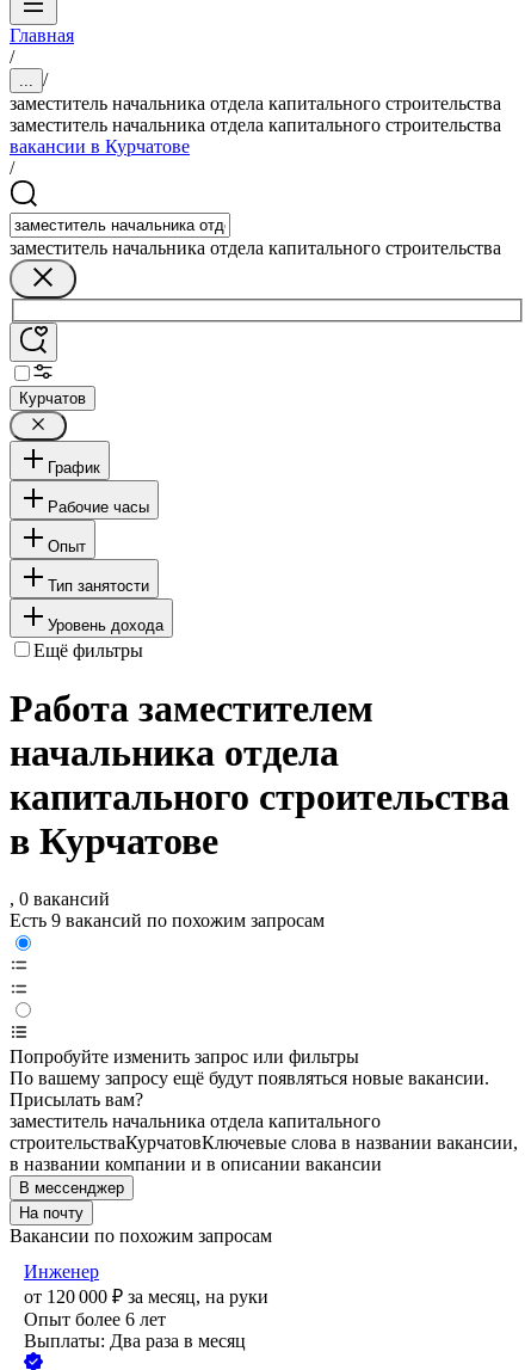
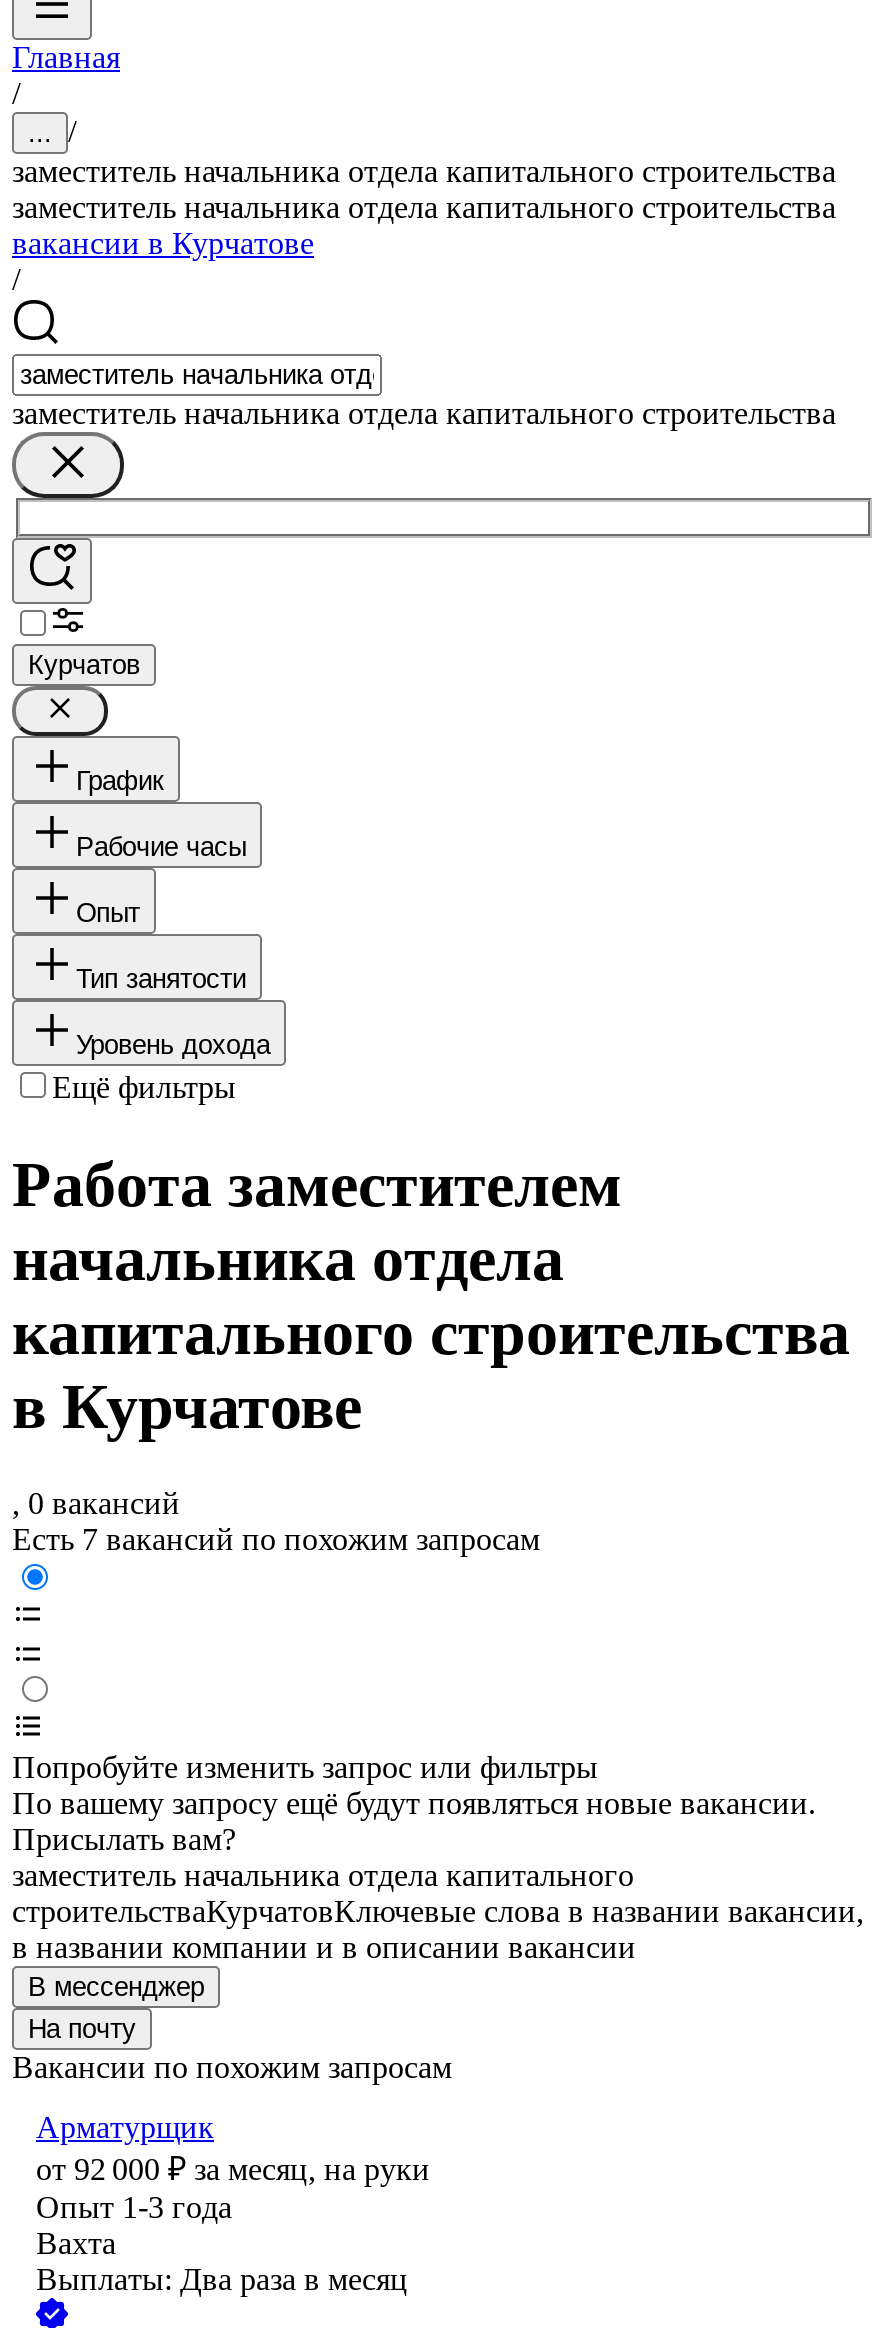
- Есть 9 вакансий по похожим запросам
+ Есть 7 вакансий по похожим запросам

- Инженер
- от 120 000 ₽ за месяц, на руки
- Опыт более 6 лет
+ Арматурщик
+ от 92 000 ₽ за месяц, на руки
+ Опыт 1-3 года
+ Вахта
